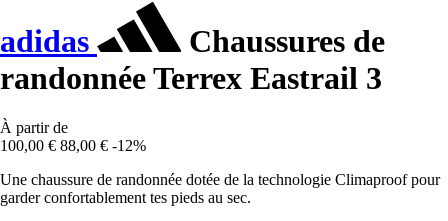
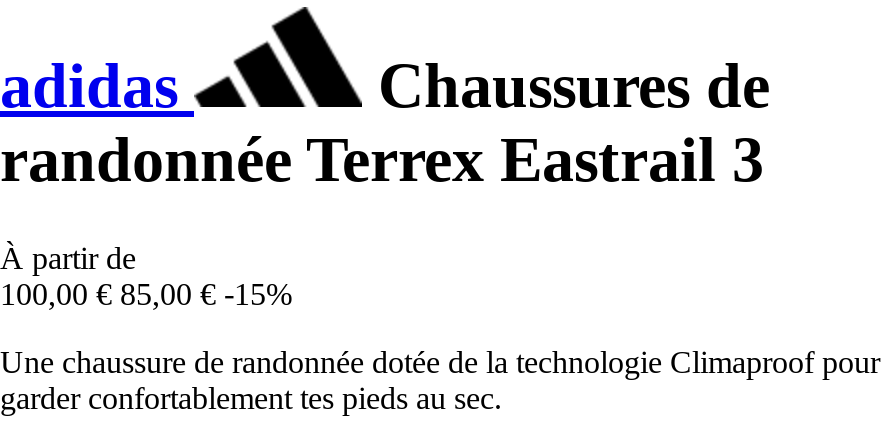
- 100,00 € 88,00 € -12%
+ 100,00 € 85,00 € -15%
